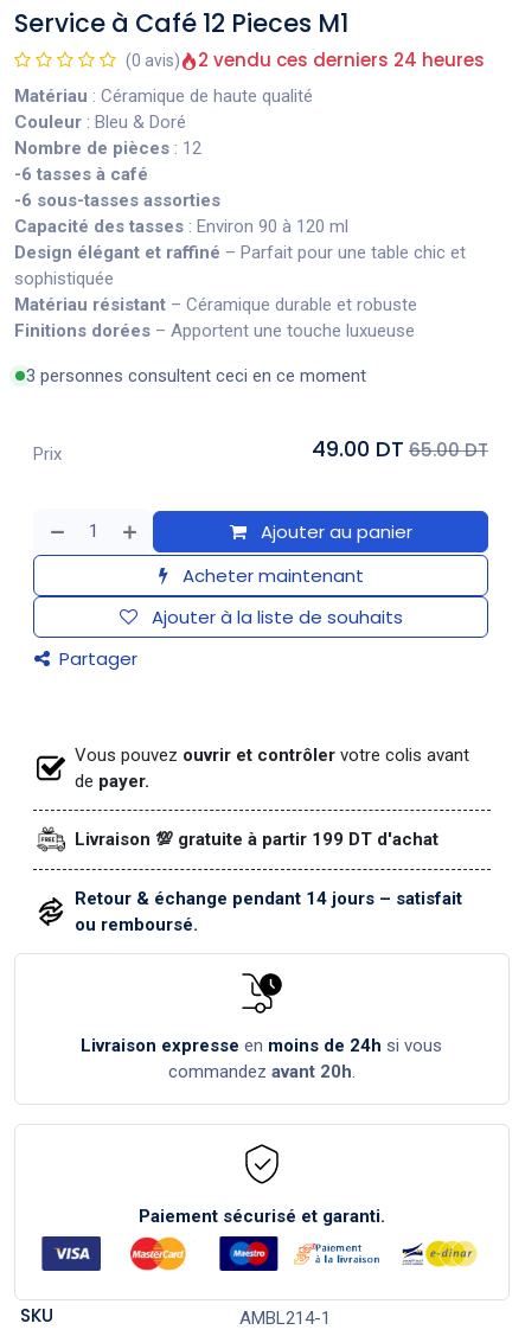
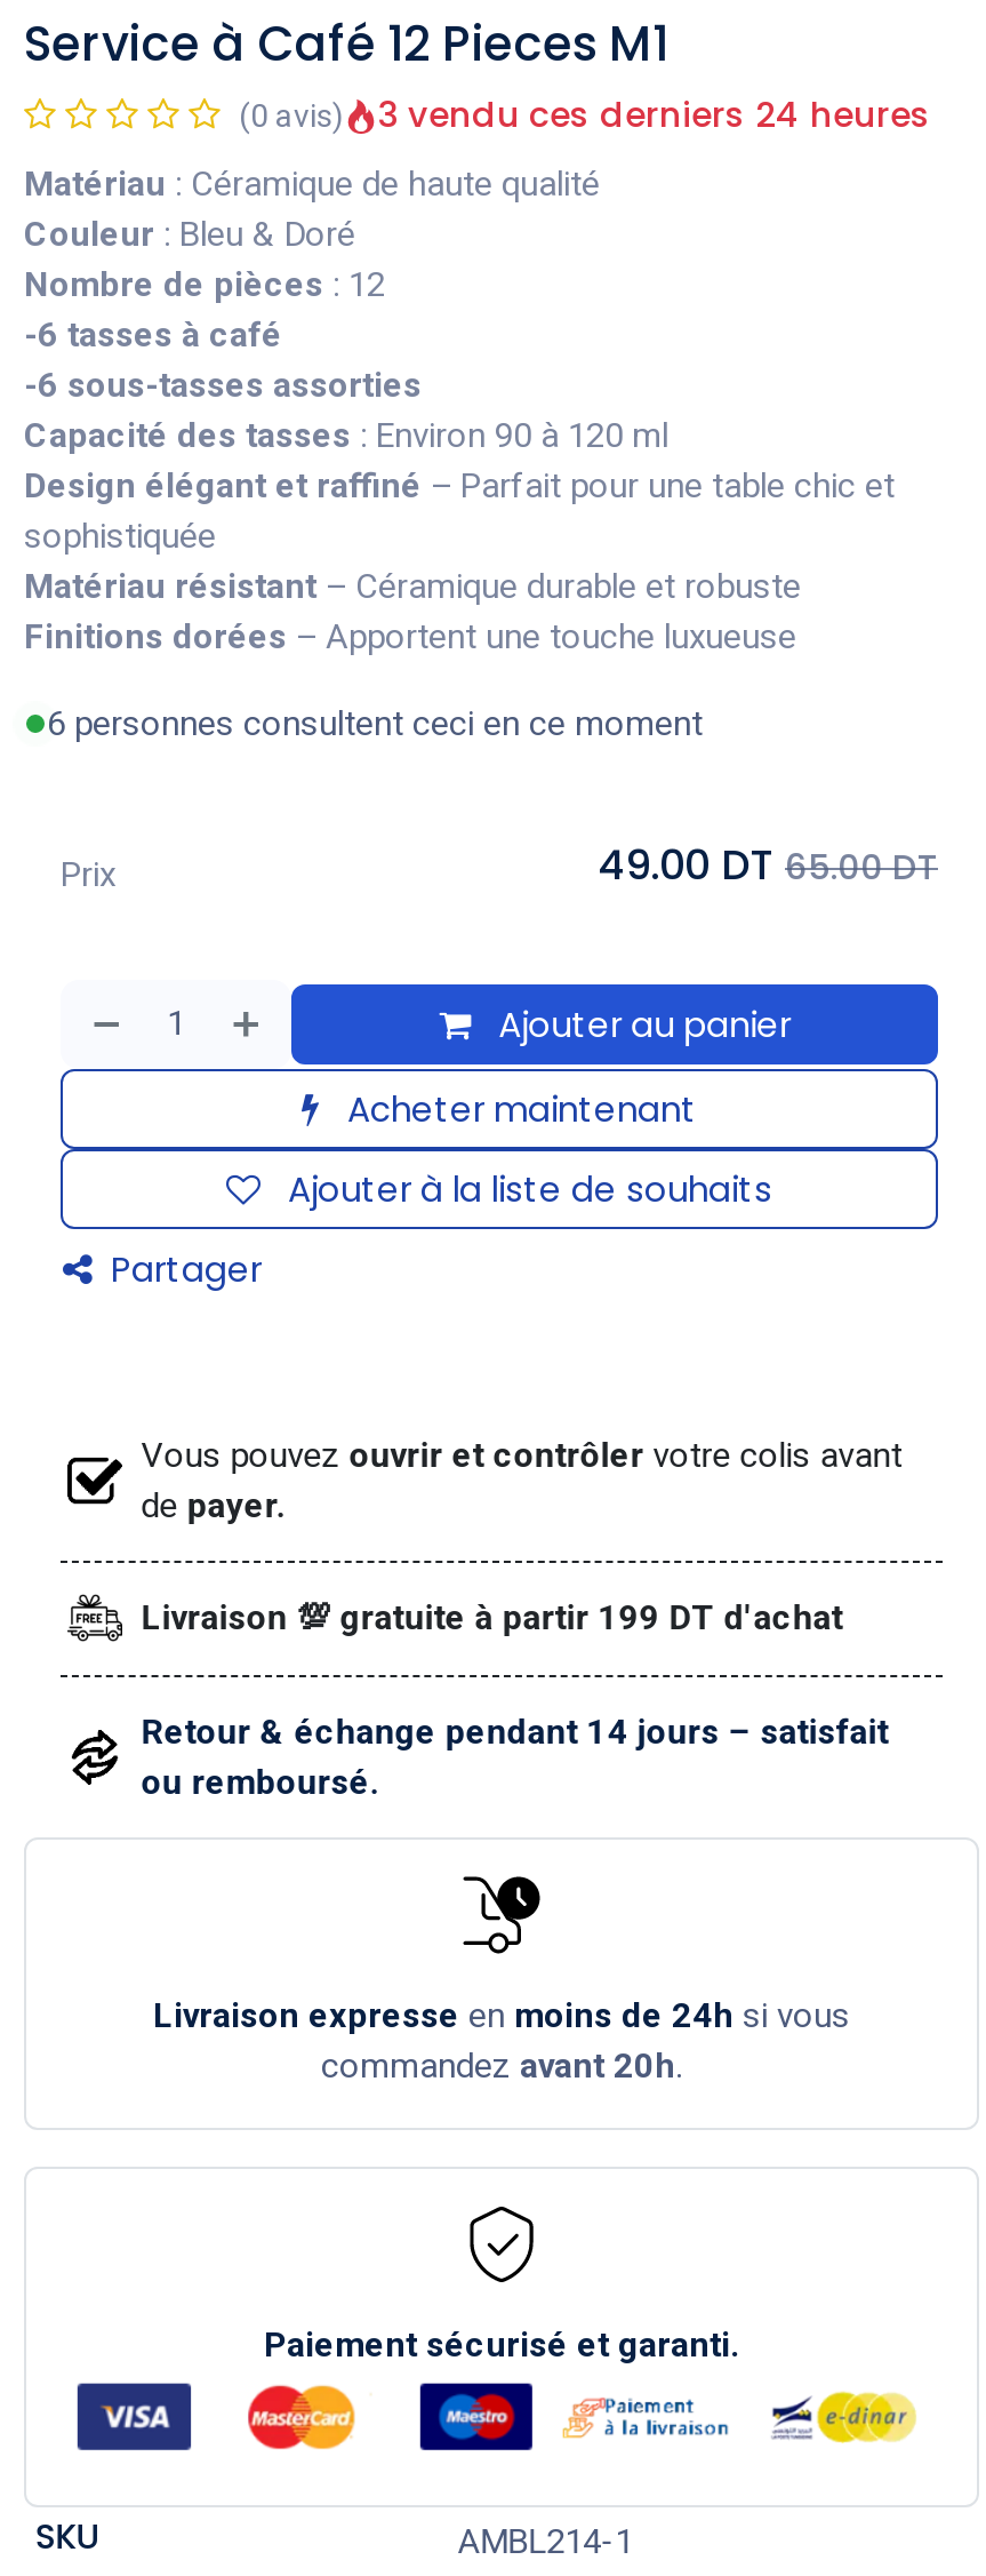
- 2 vendu ces derniers 24 heures
+ 3 vendu ces derniers 24 heures

- 3 personnes consultent ceci en ce moment
+ 6 personnes consultent ceci en ce moment
